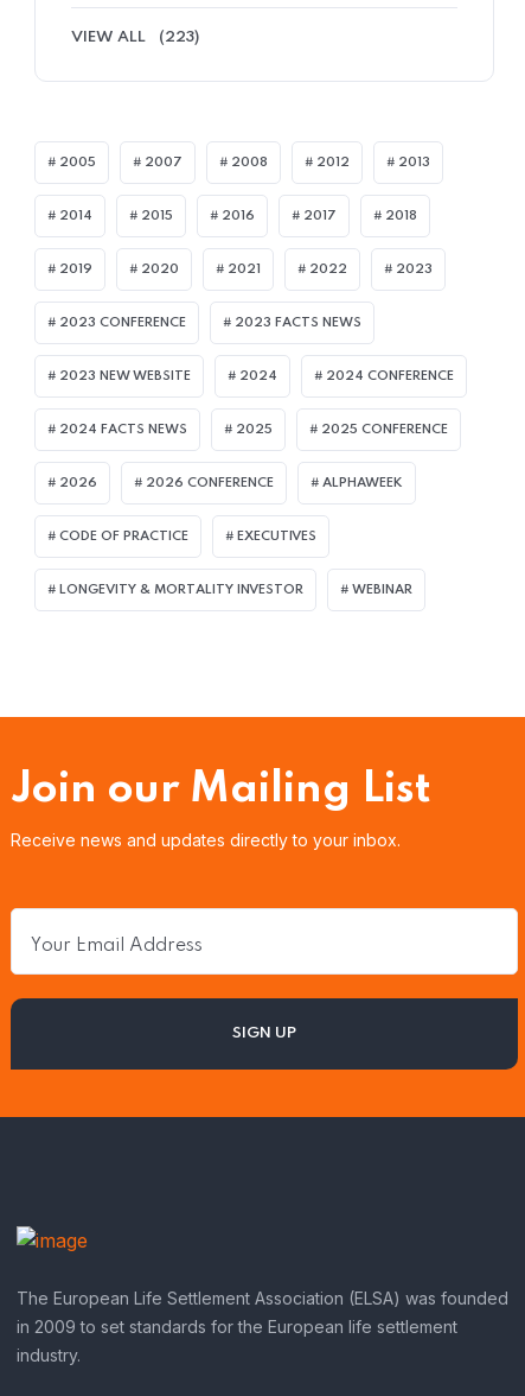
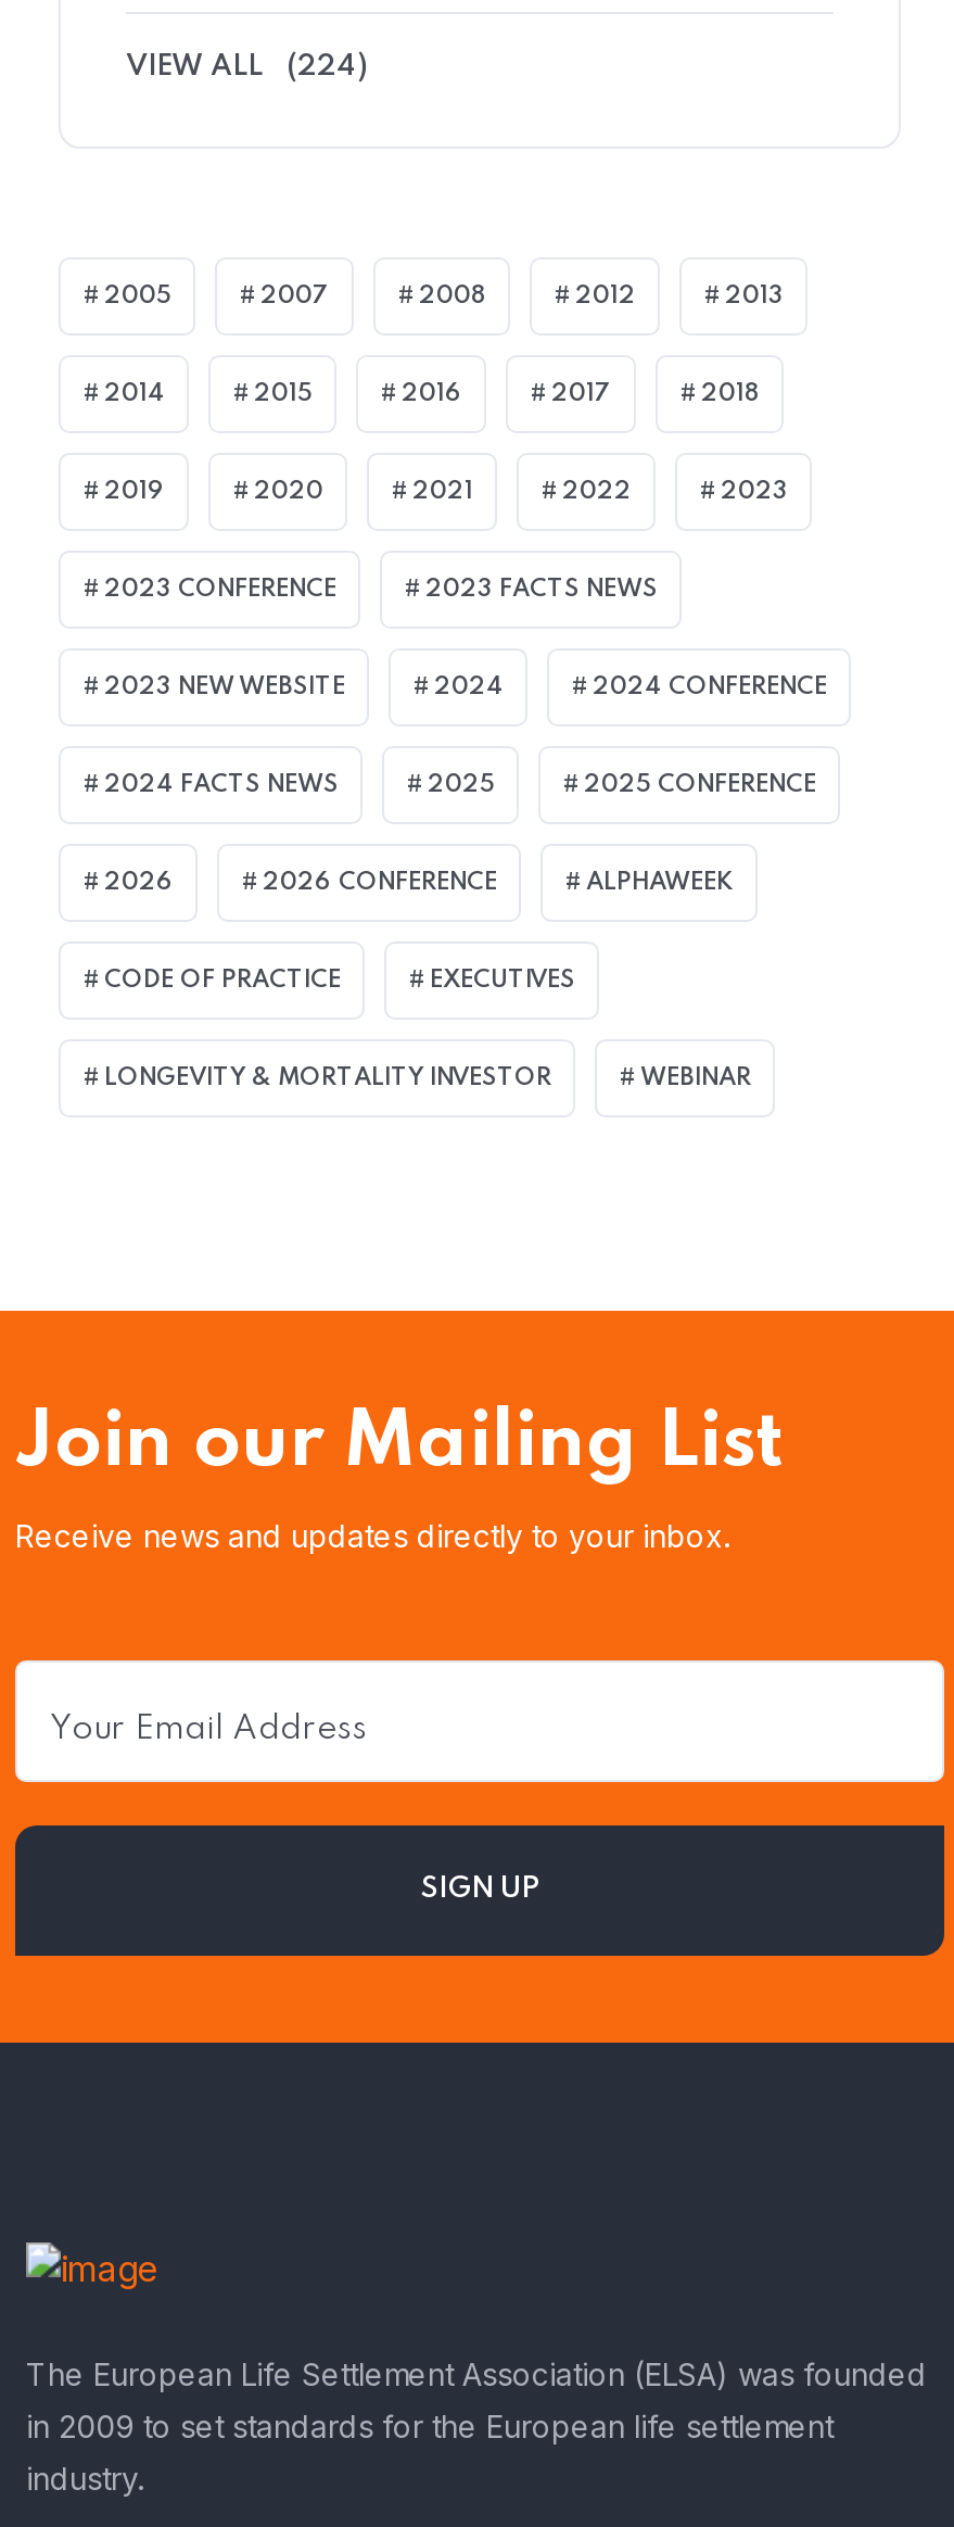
- VIEW ALL (223)
+ VIEW ALL (224)
